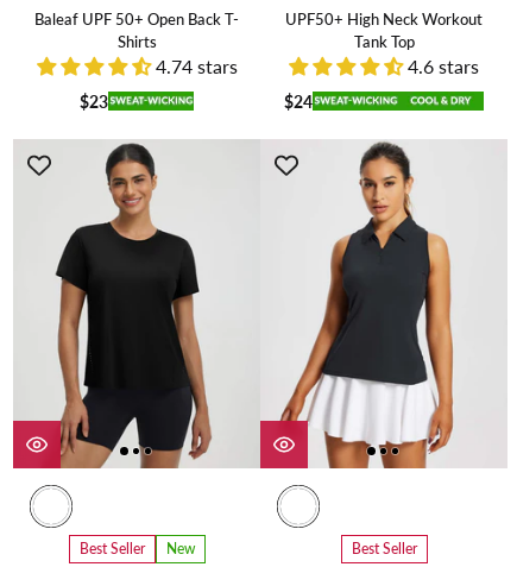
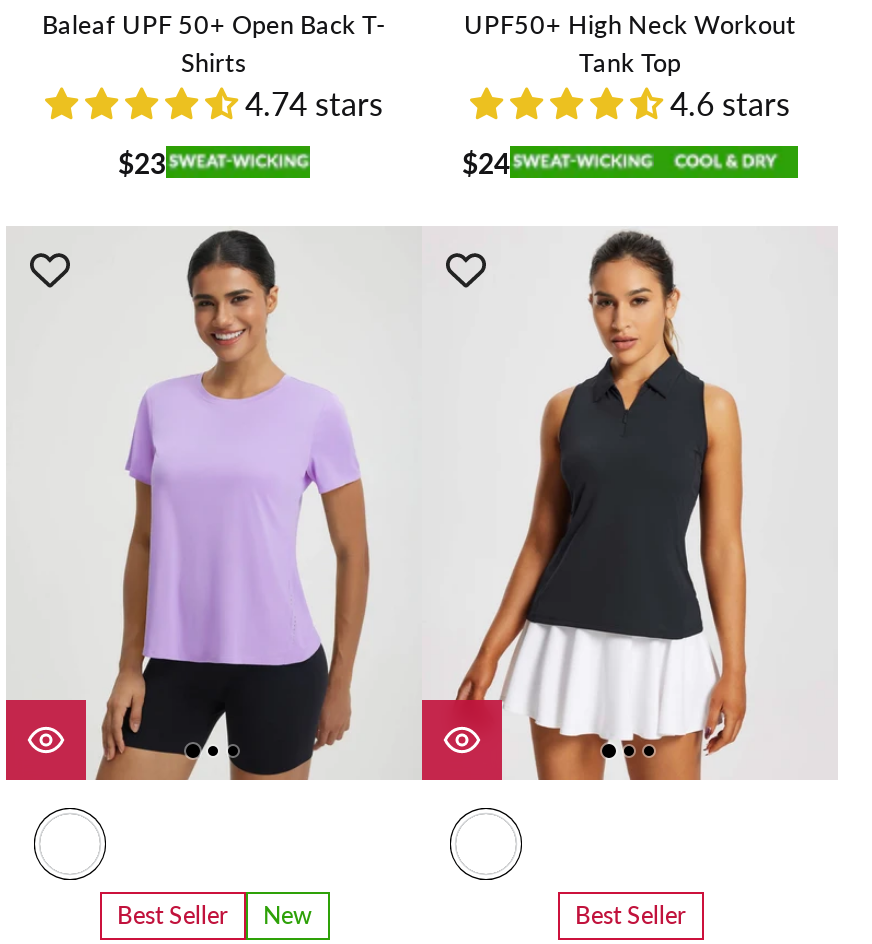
- [image]
+ [image]
